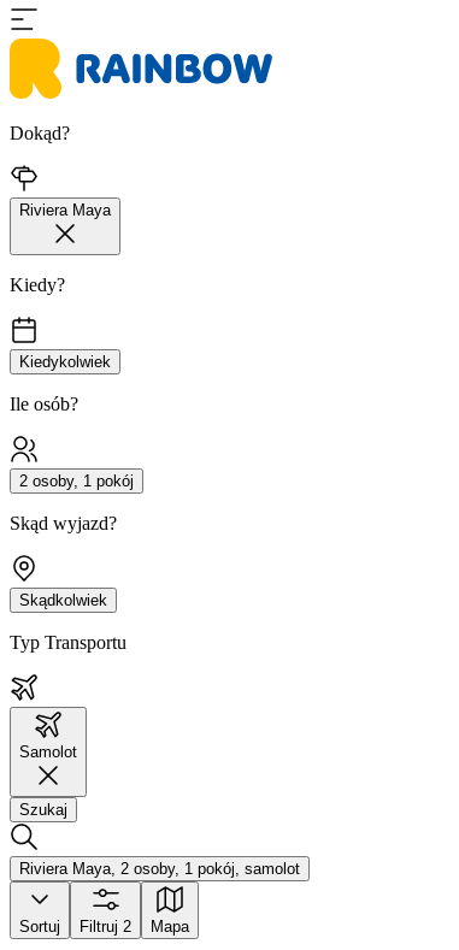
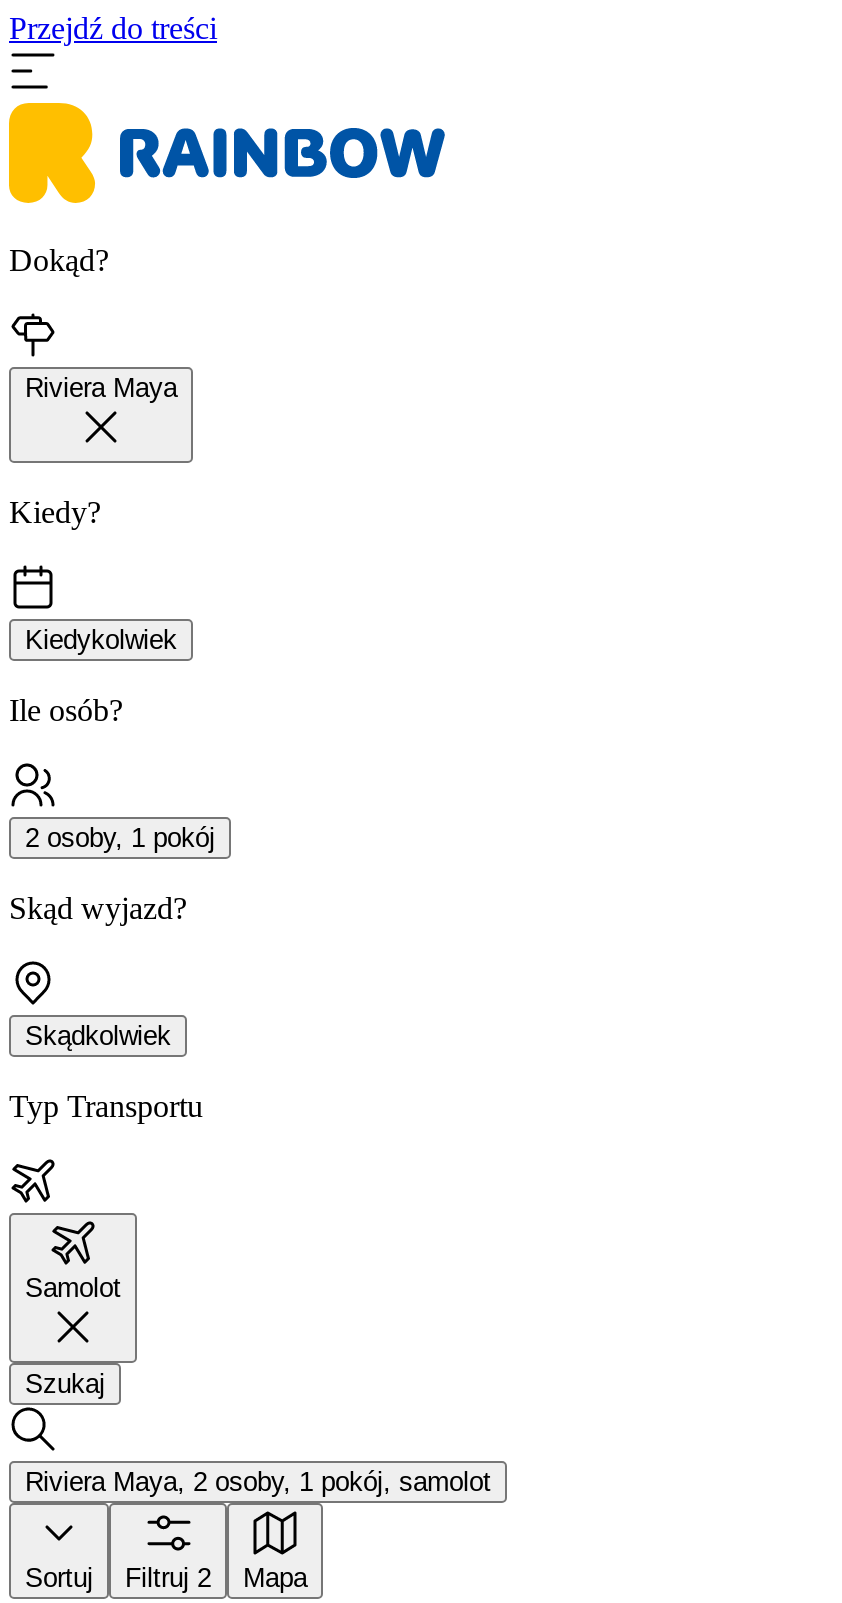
+ Przejdź do treści
